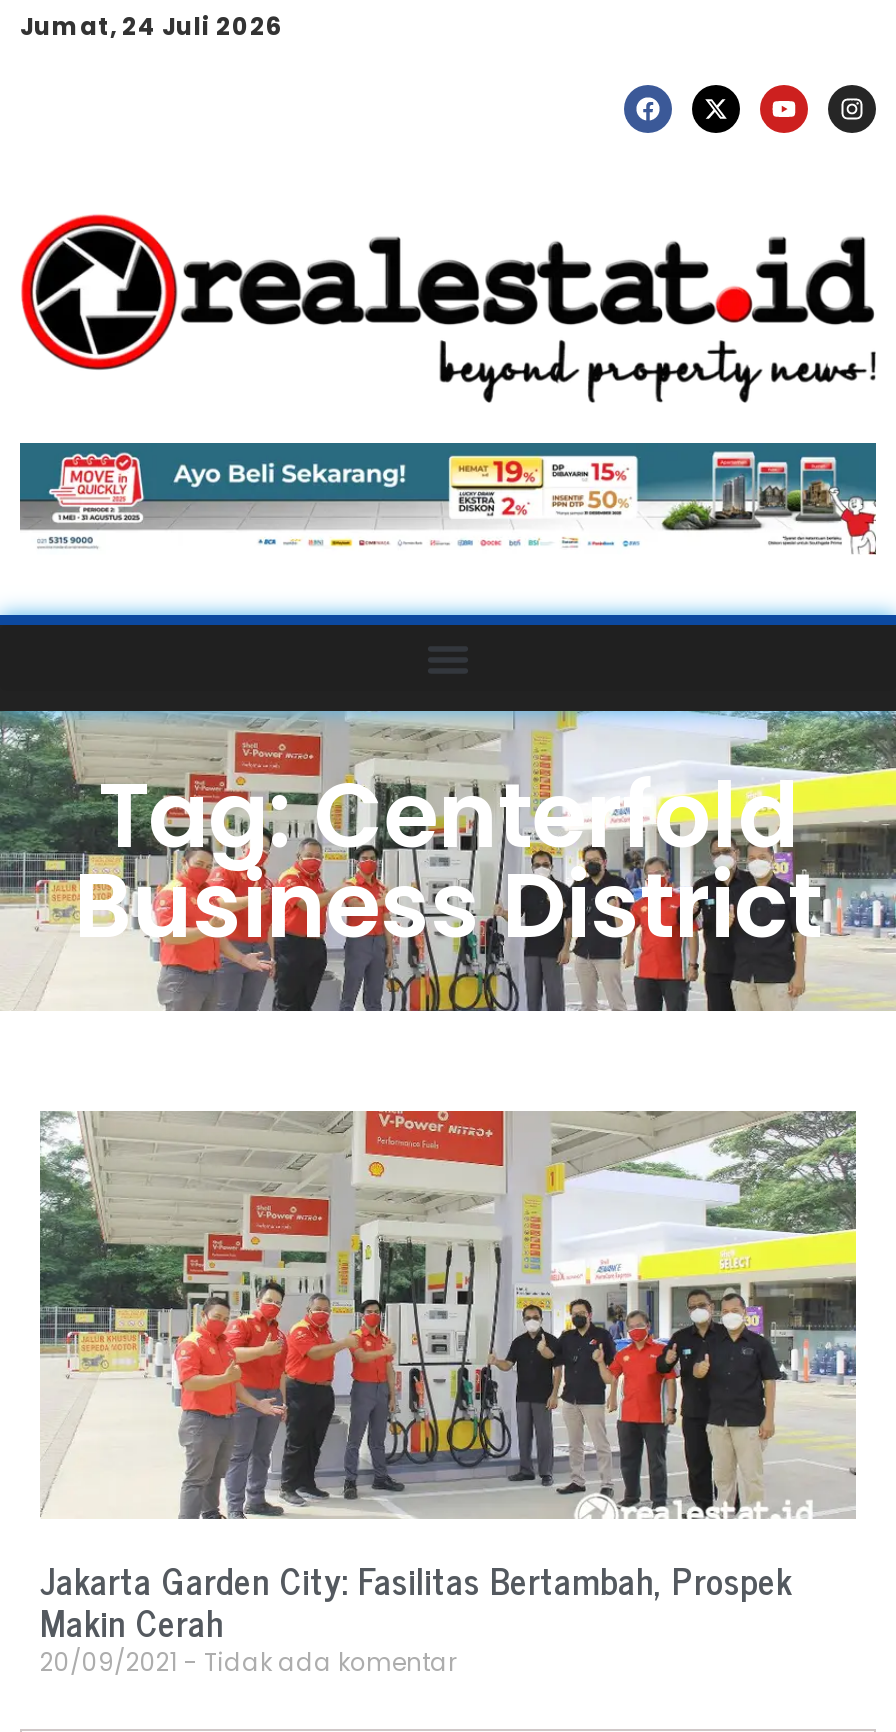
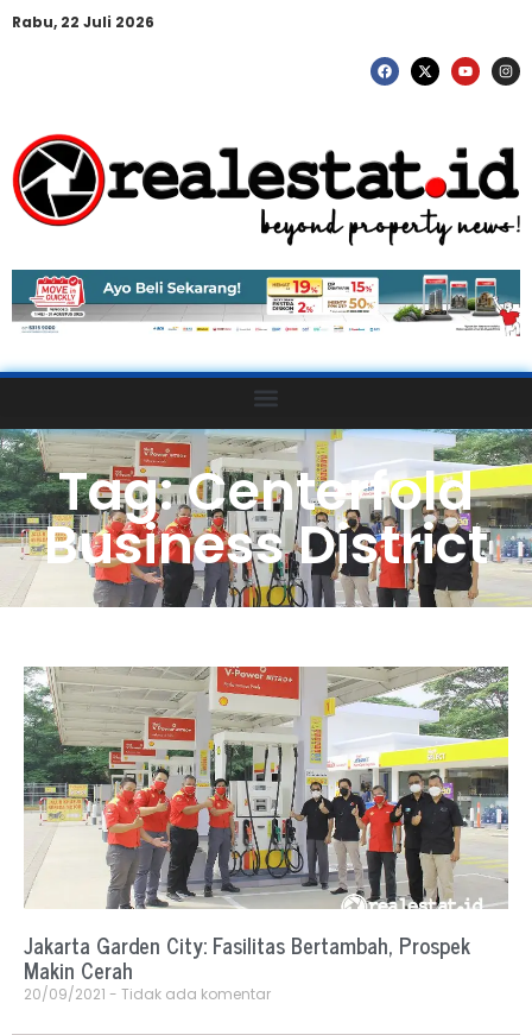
- Jumat, 24 Juli 2026
+ Rabu, 22 Juli 2026
